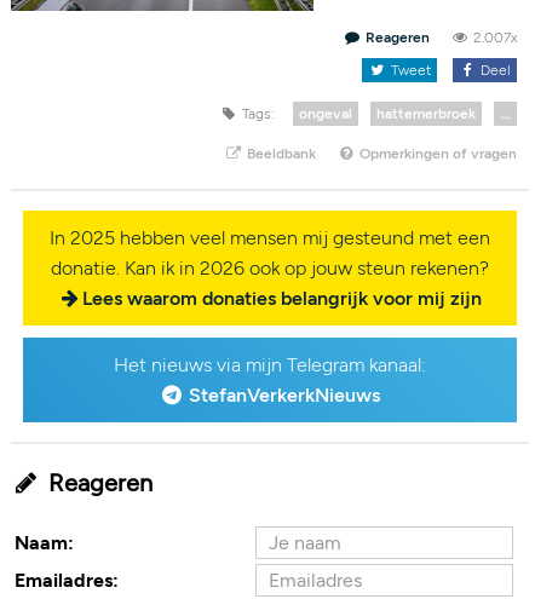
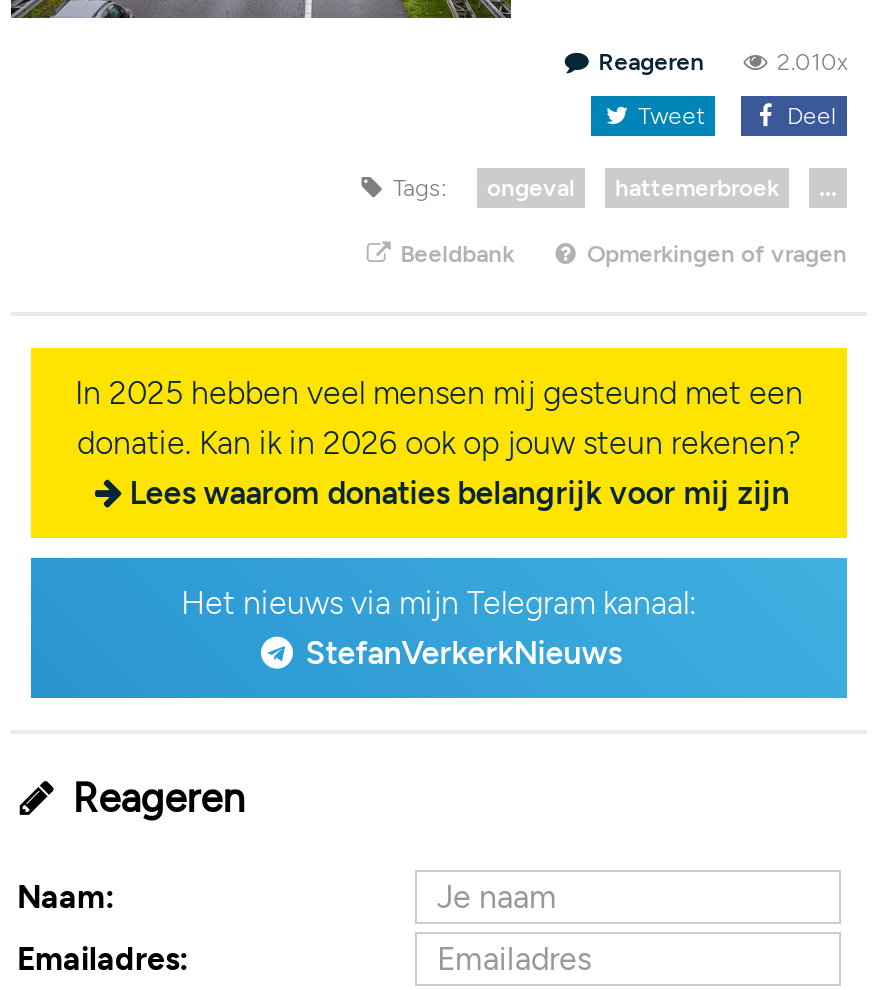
- 2.007x
+ 2.010x
